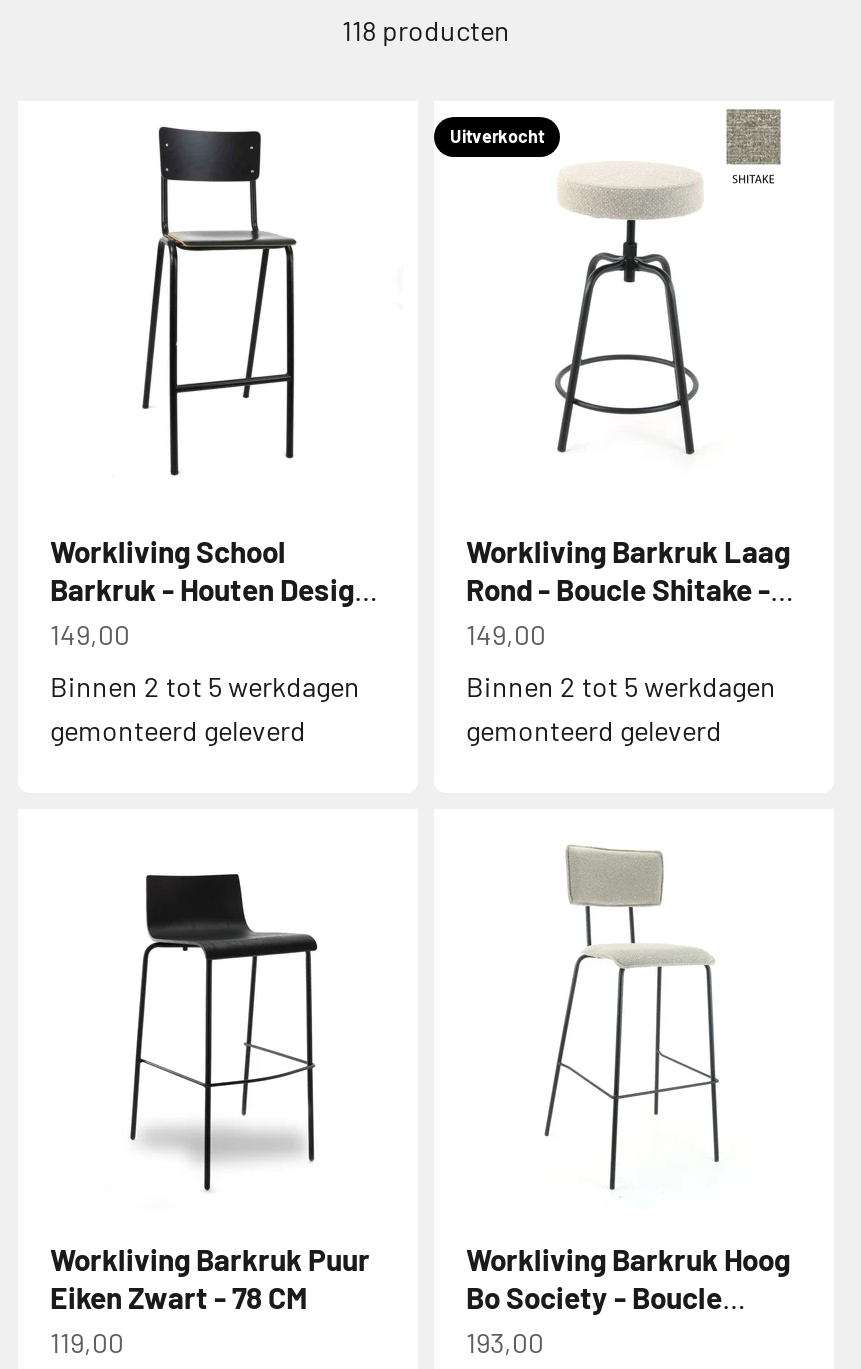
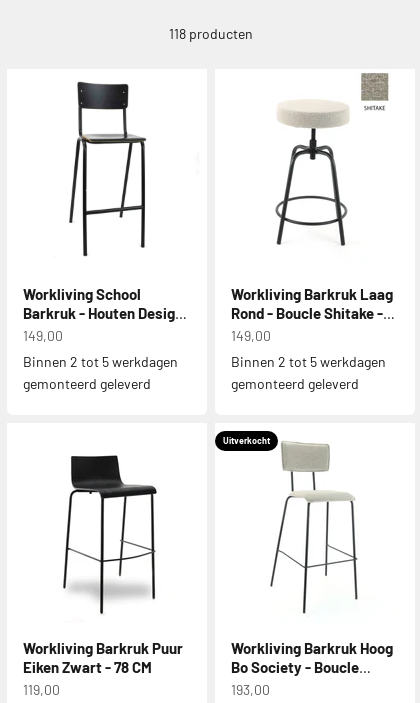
moved down: Uitverkocht
